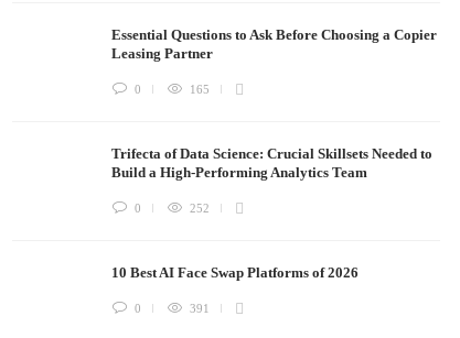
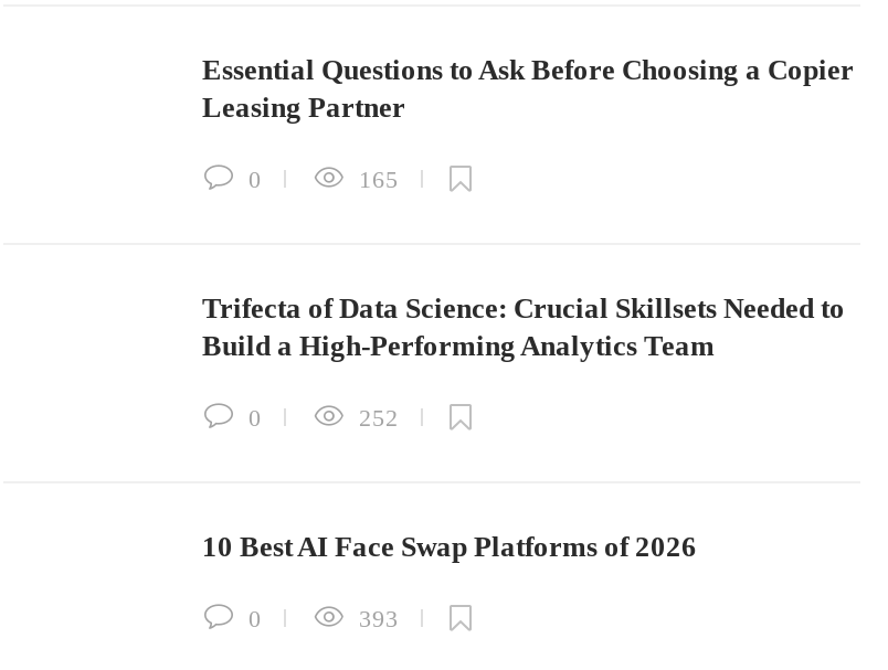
- 391
+ 393
